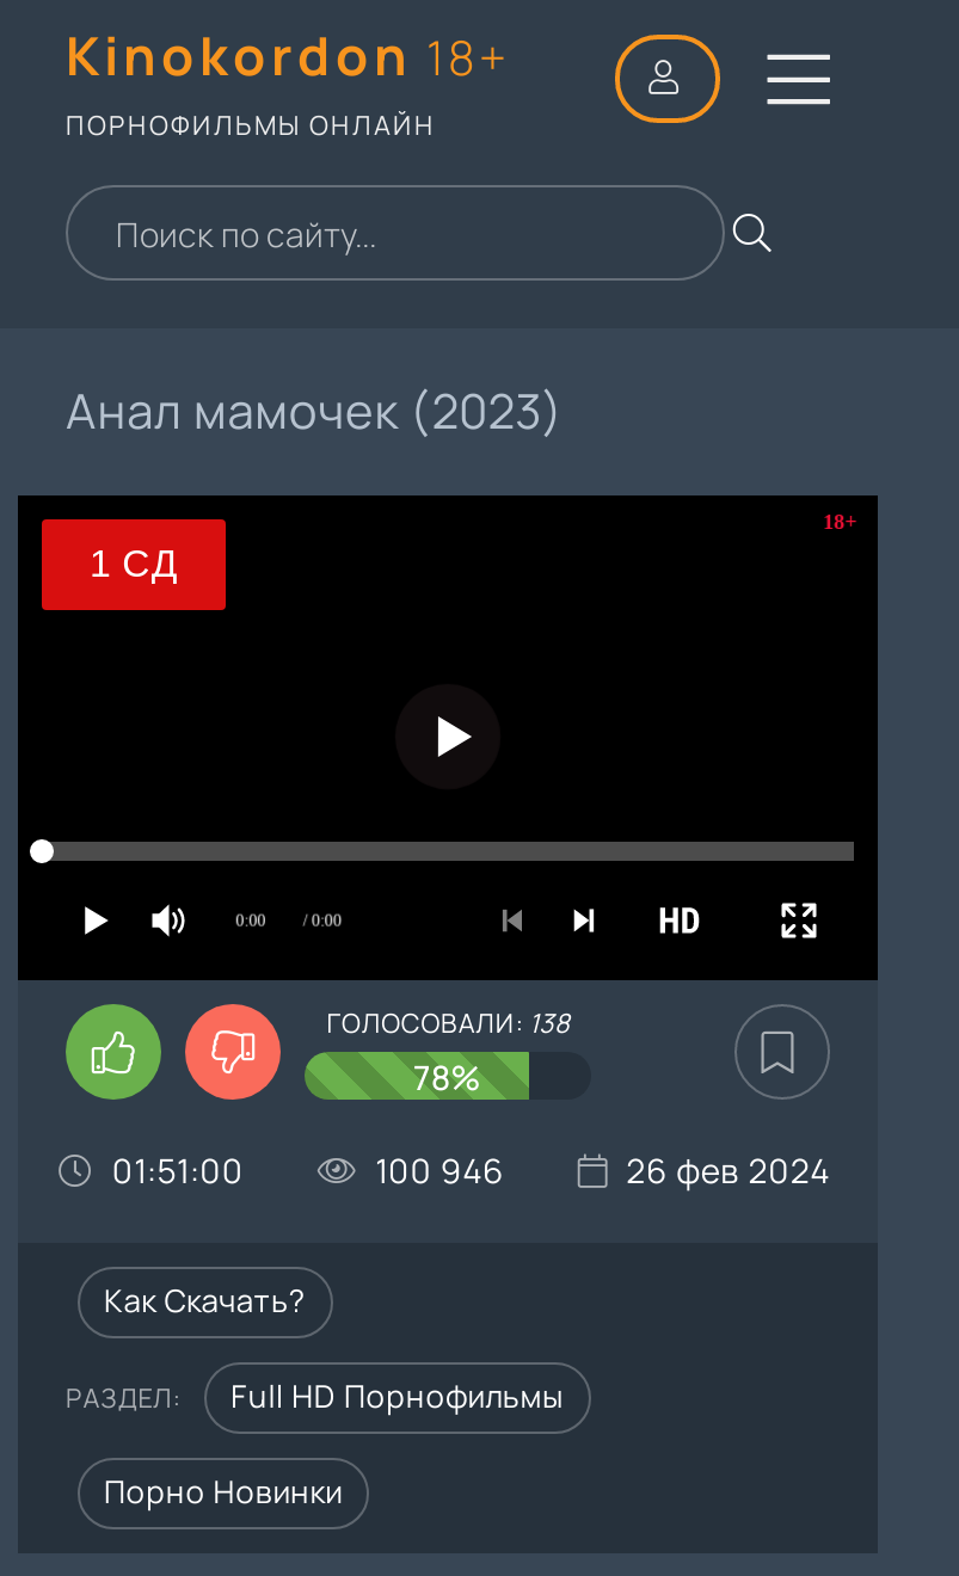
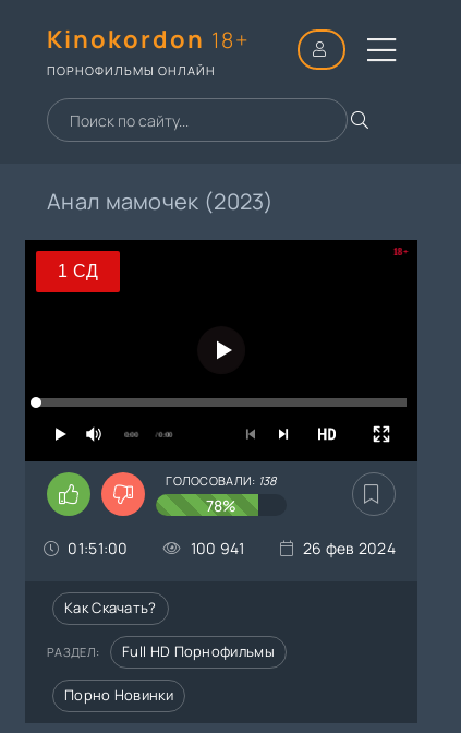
- 100 946
+ 100 941
